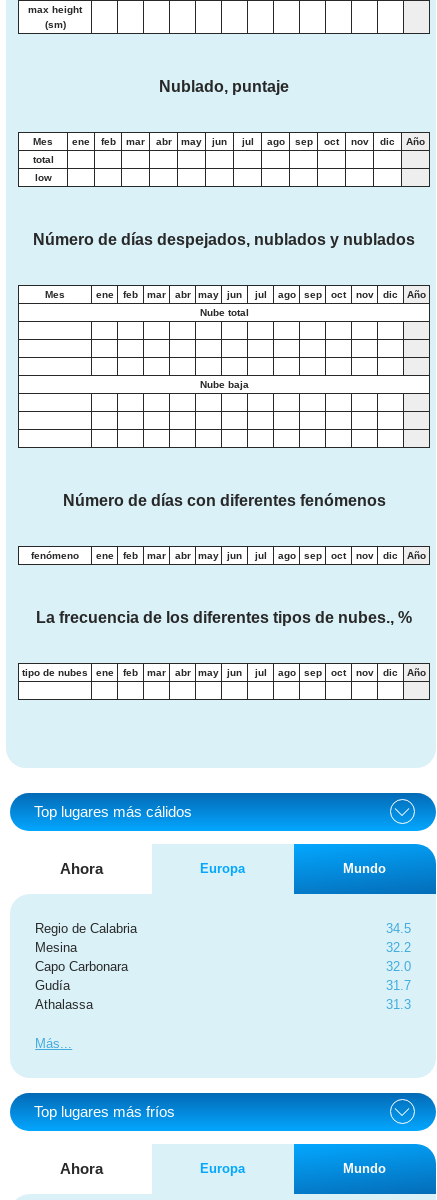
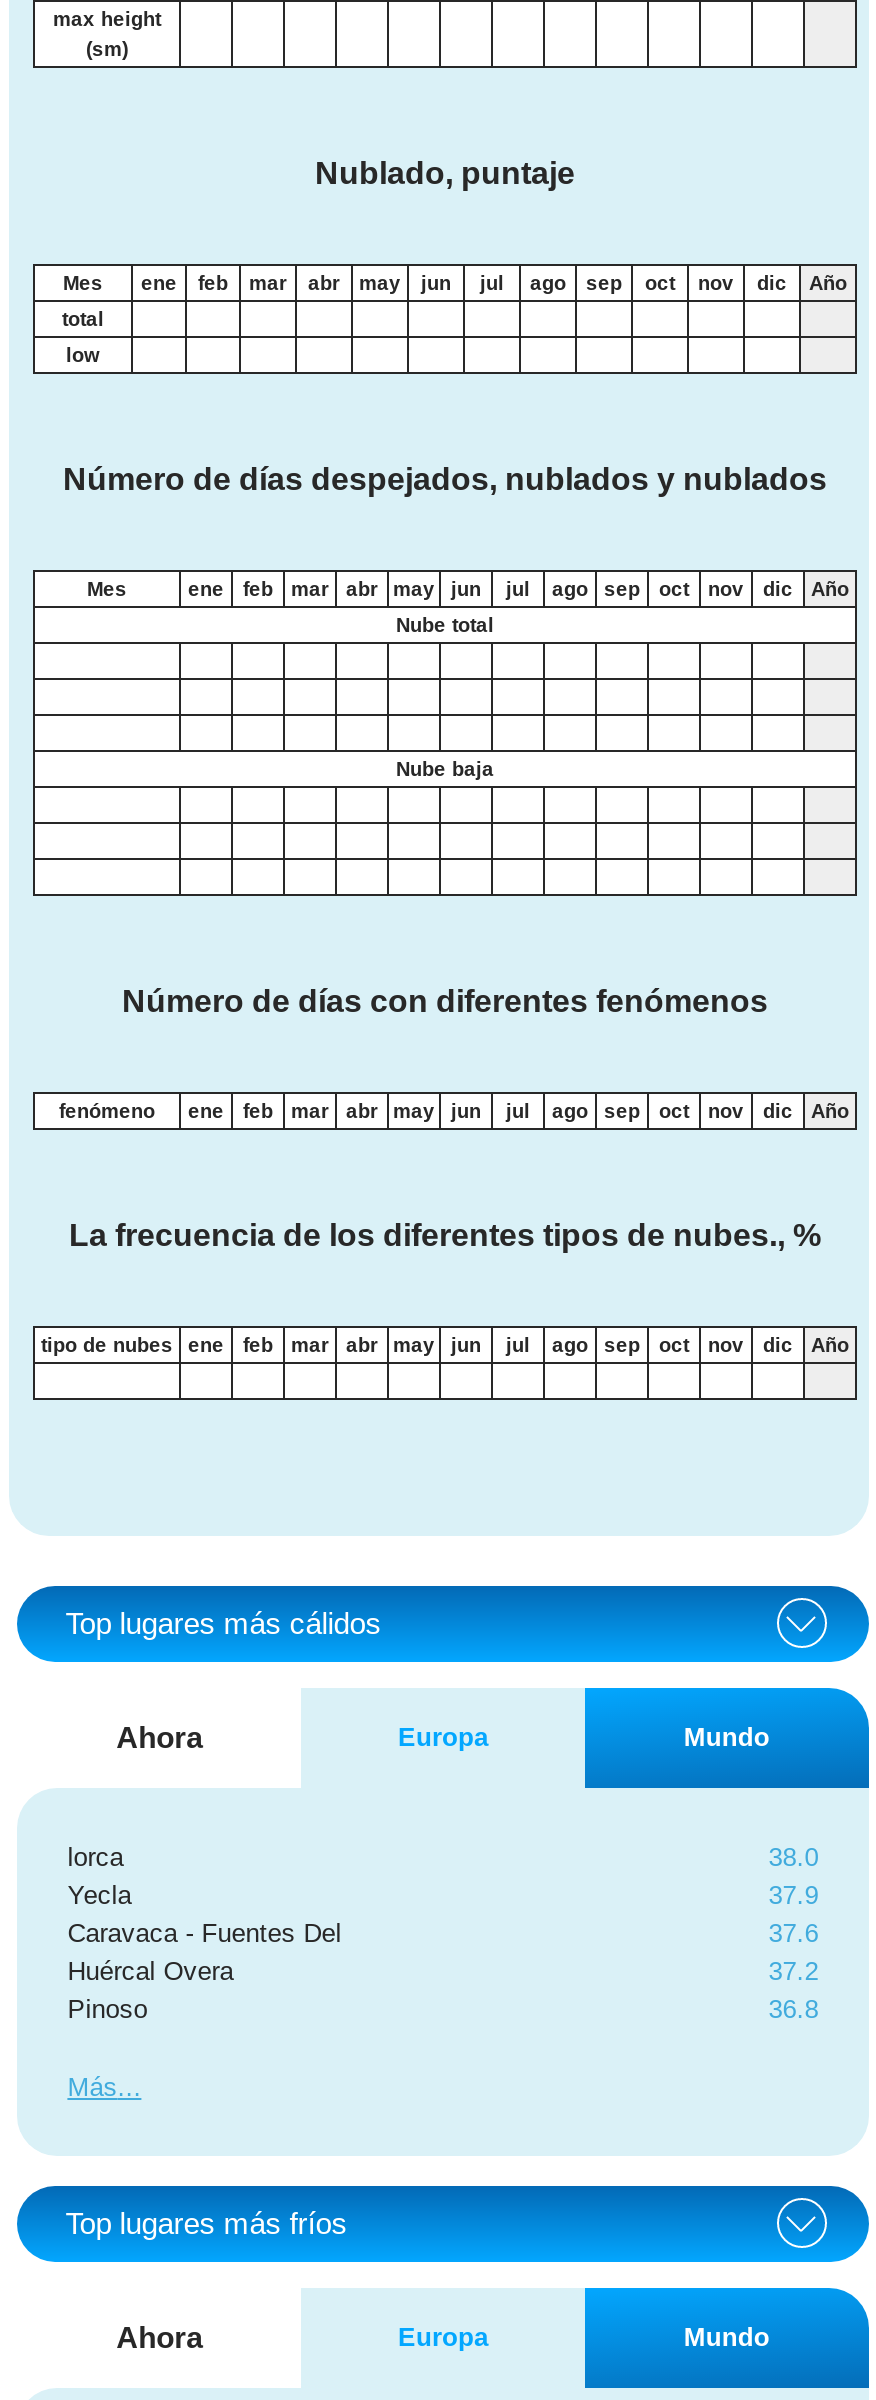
- Regio de Calabria
- Mesina
- Capo Carbonara
- Gudía
- Athalassa
+ lorca
+ Yecla
+ Caravaca - Fuentes Del
+ Huércal Overa
+ Pinoso

- 34.5
- 32.2
- 32.0
- 31.7
- 31.3
+ 38.0
+ 37.9
+ 37.6
+ 37.2
+ 36.8
